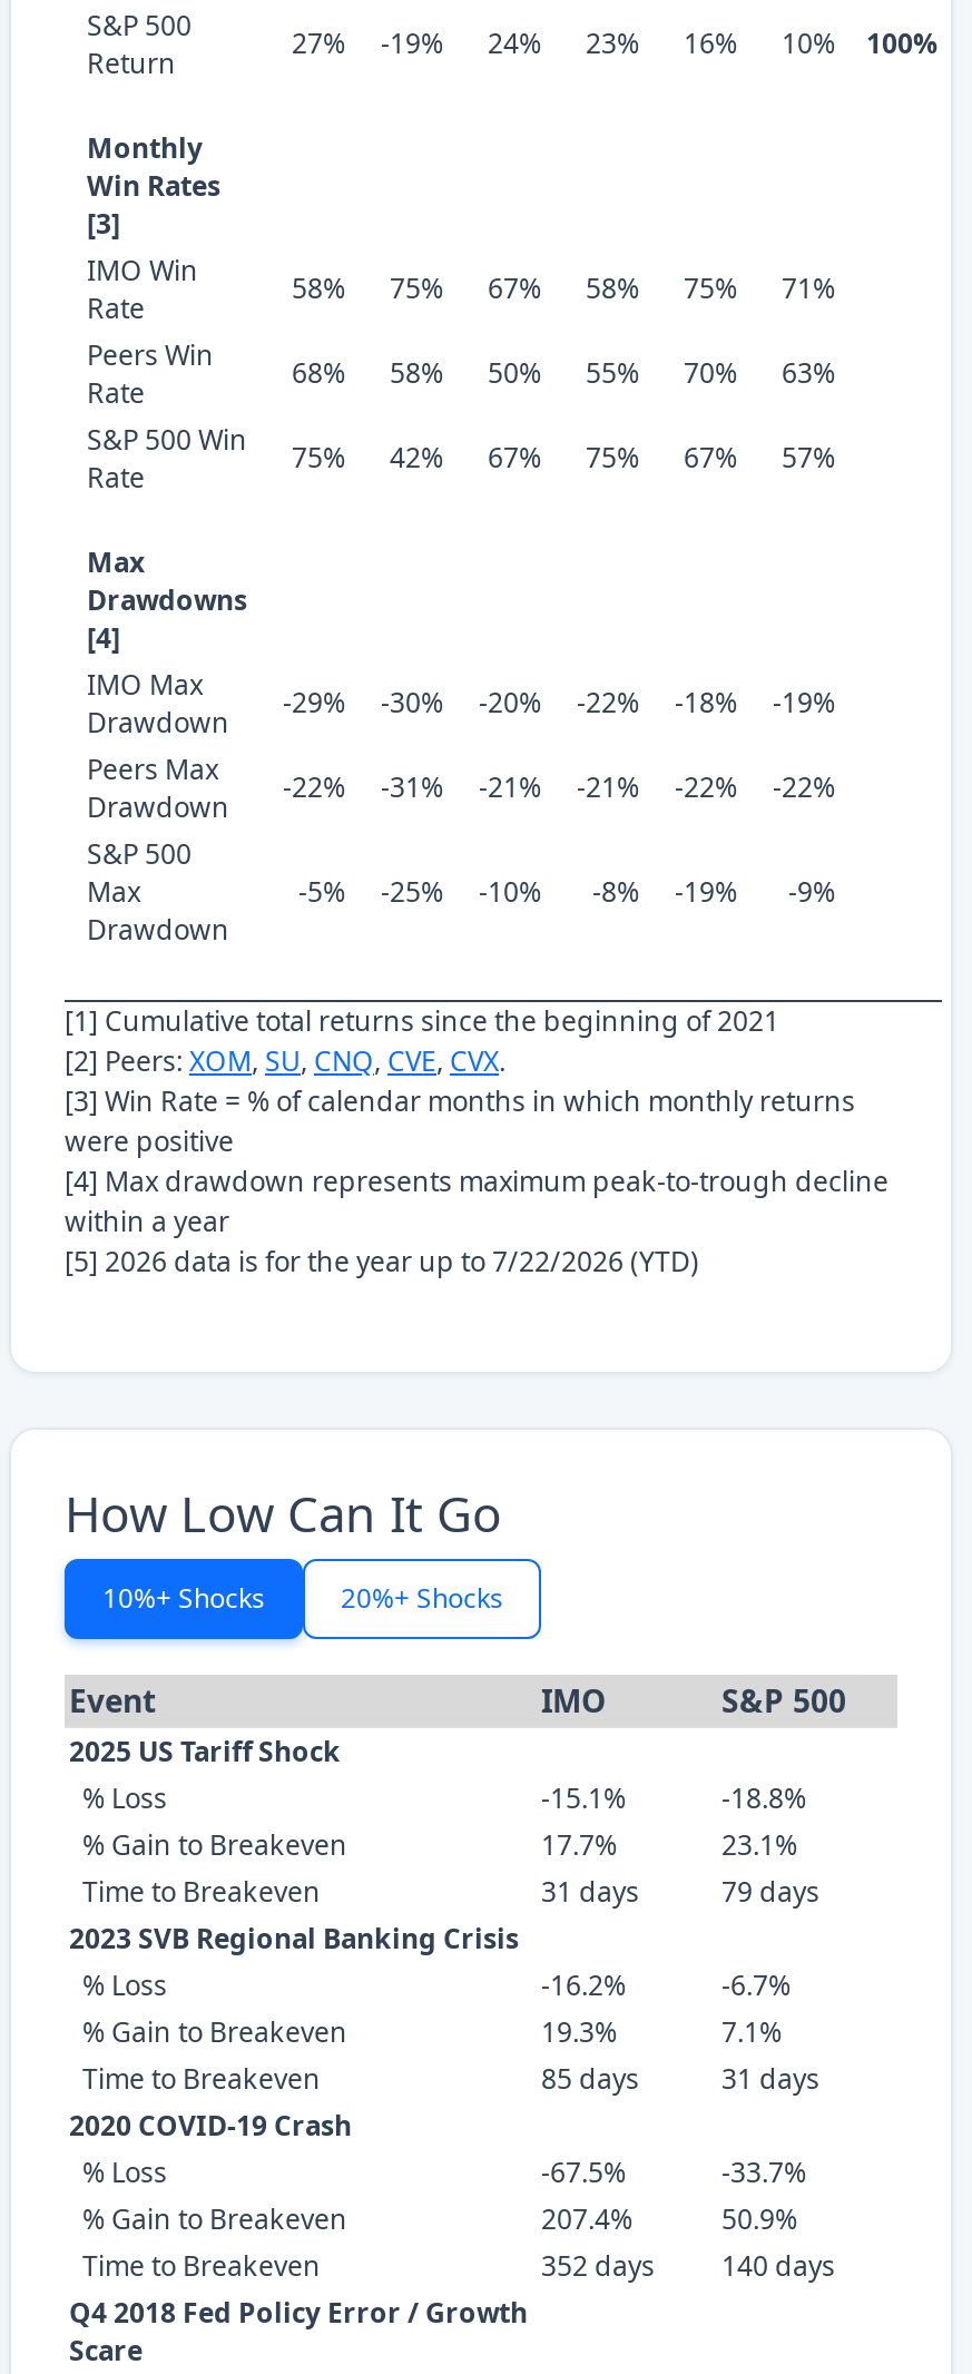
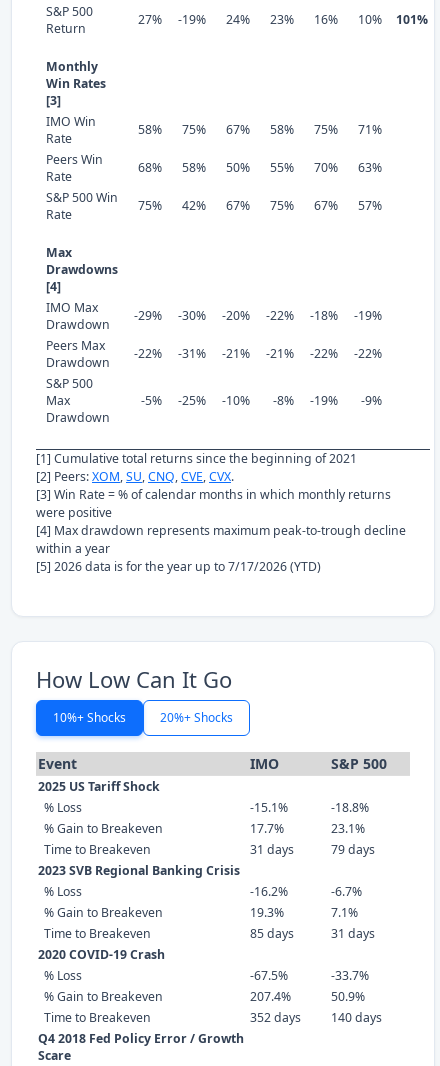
- 27% -19% 24% 23% 16% 10% 100%
+ 27% -19% 24% 23% 16% 10% 101%

- [5] 2026 data is for the year up to 7/22/2026 (YTD)
+ [5] 2026 data is for the year up to 7/17/2026 (YTD)
